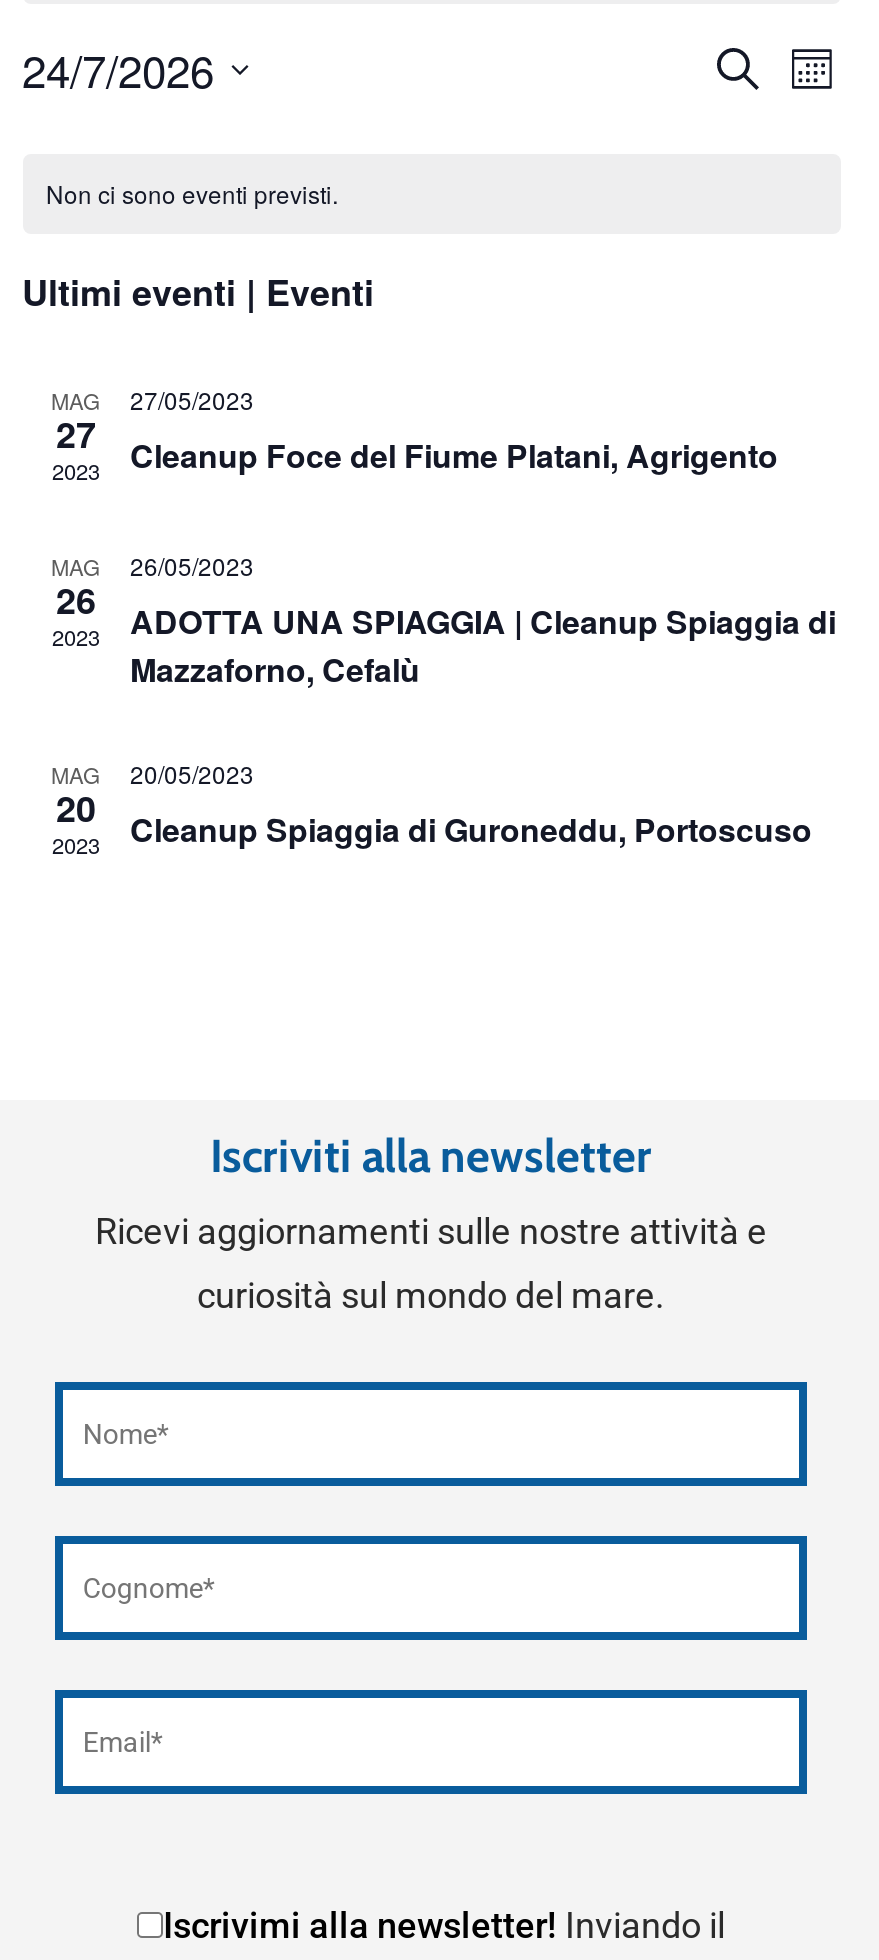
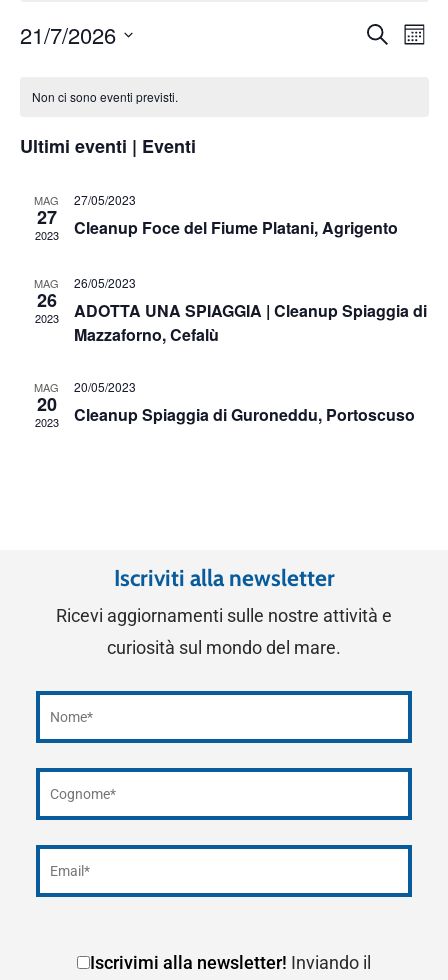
- 24/7/2026
+ 21/7/2026
